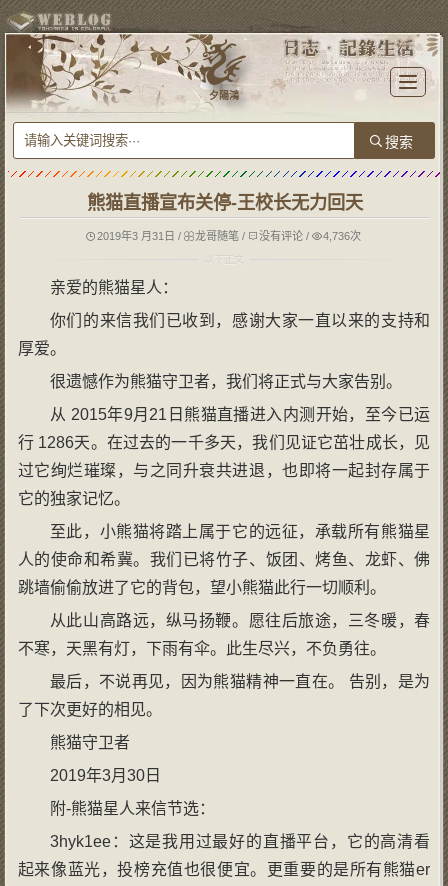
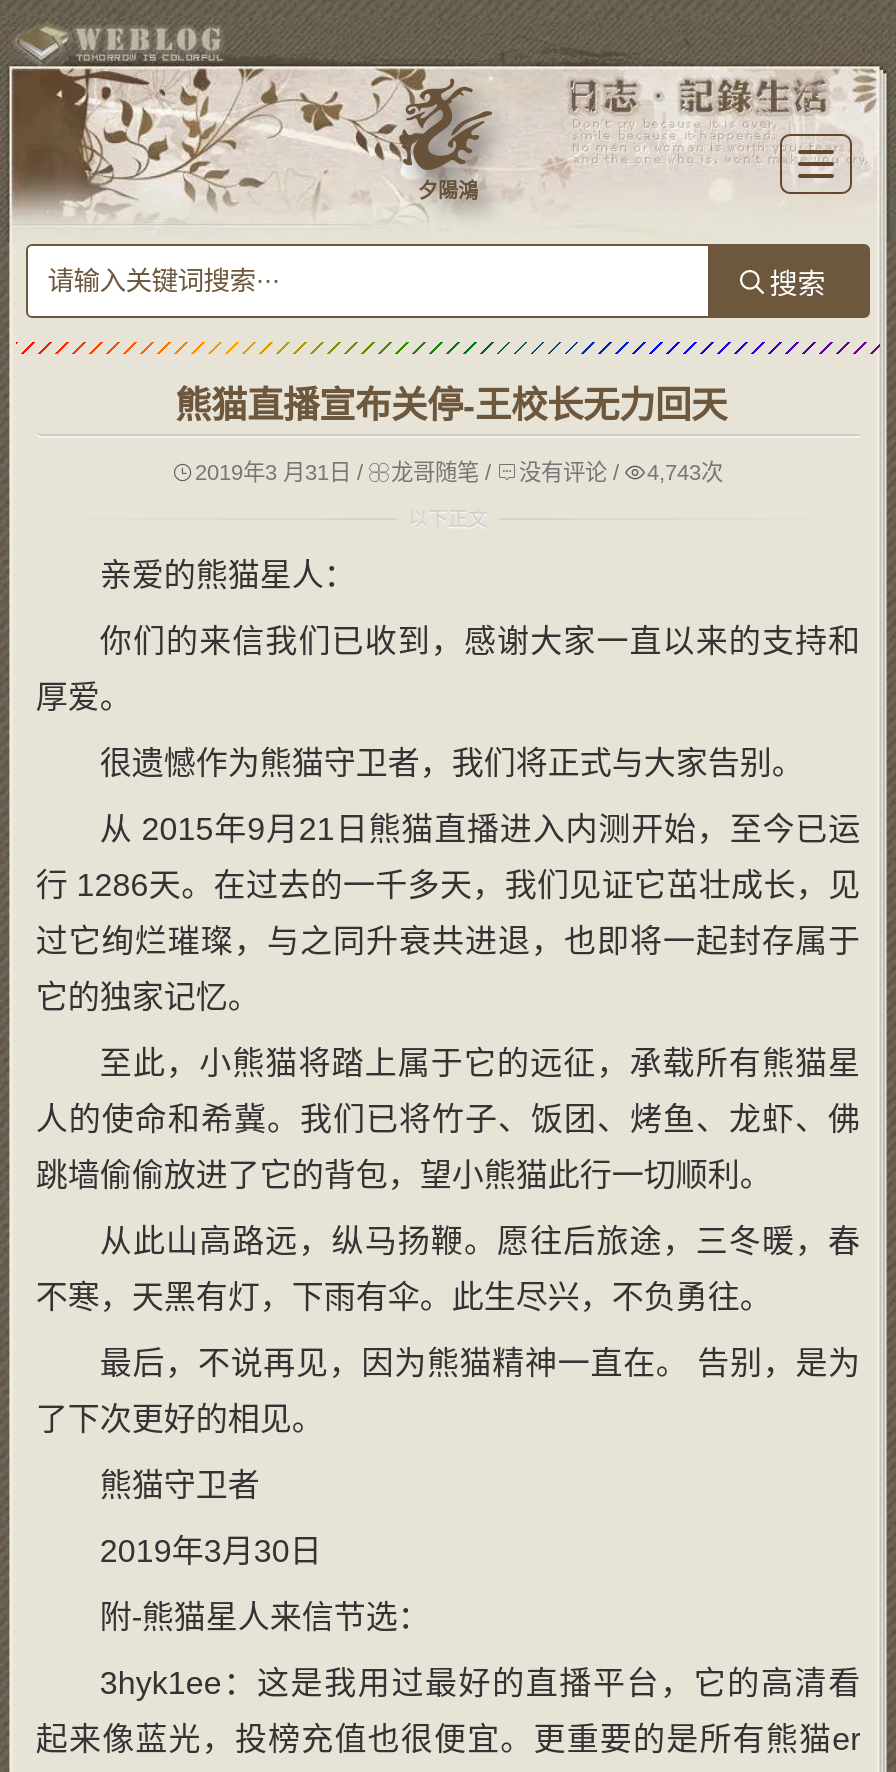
- 2019年3 月31日/ 龙哥随笔/ 没有评论/ 4,736次
+ 2019年3 月31日/ 龙哥随笔/ 没有评论/ 4,743次
